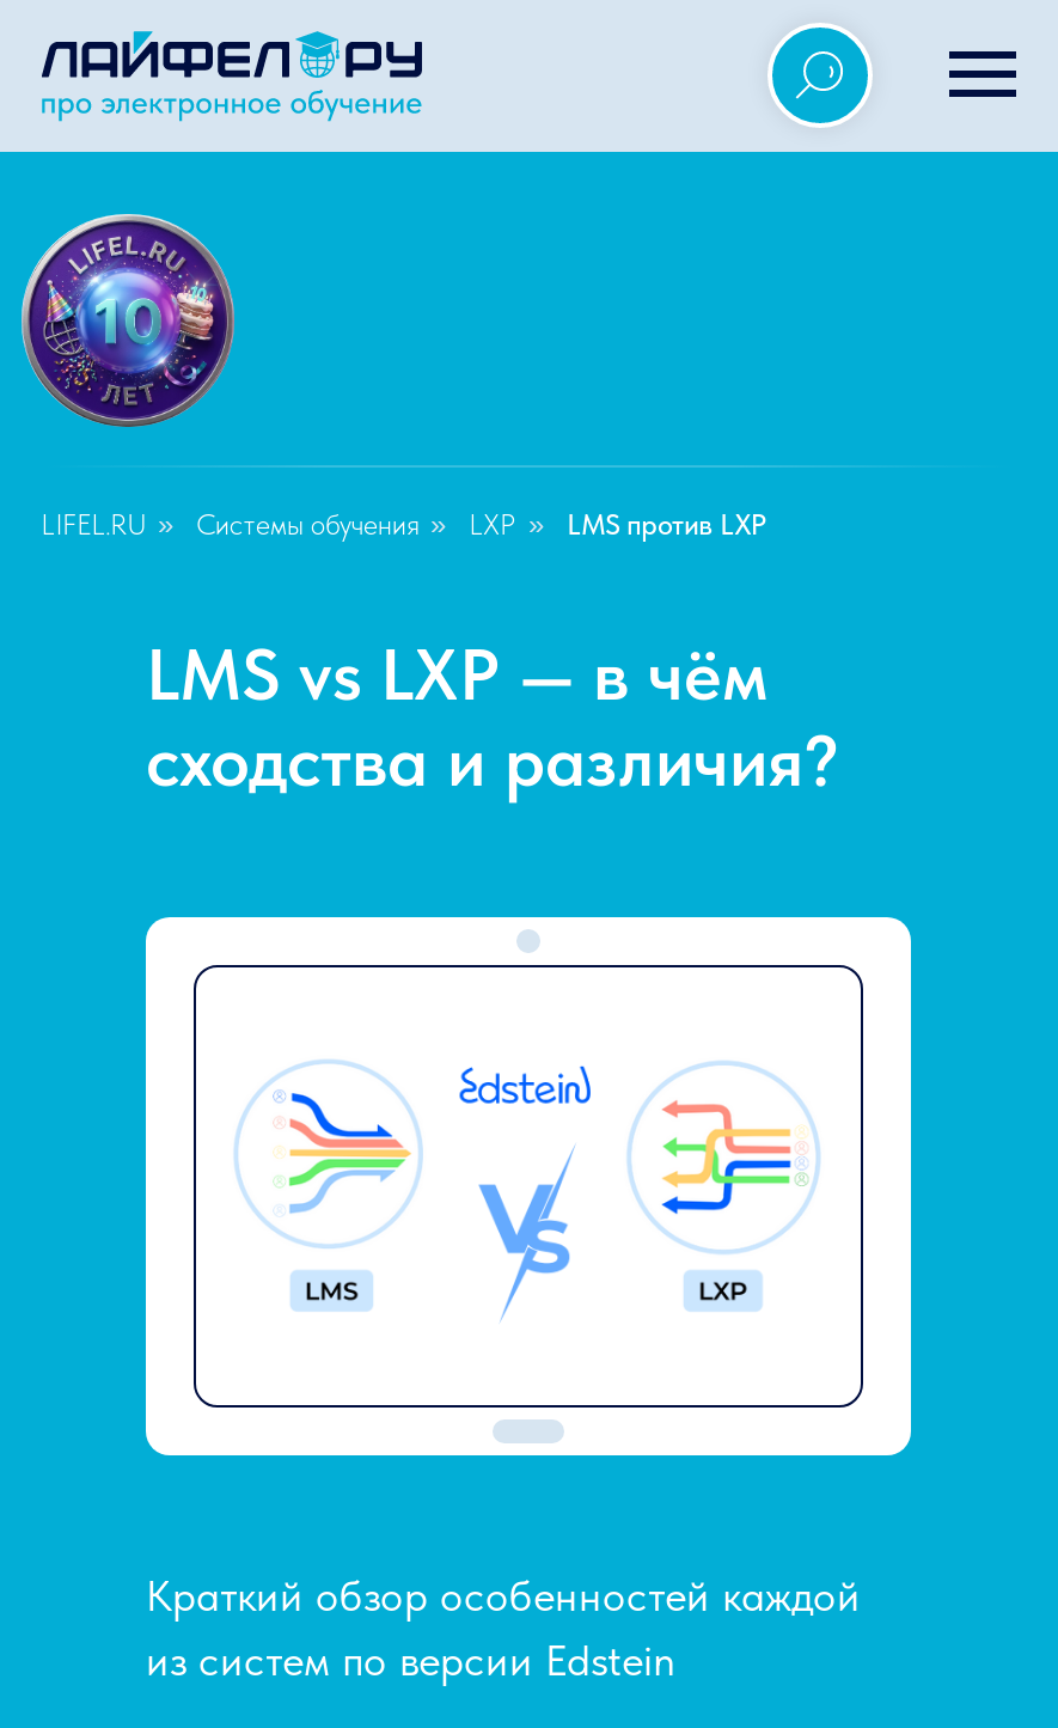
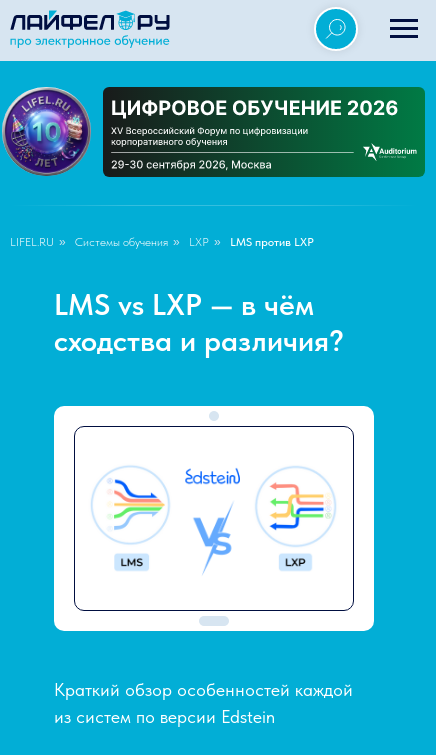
+ [image]
